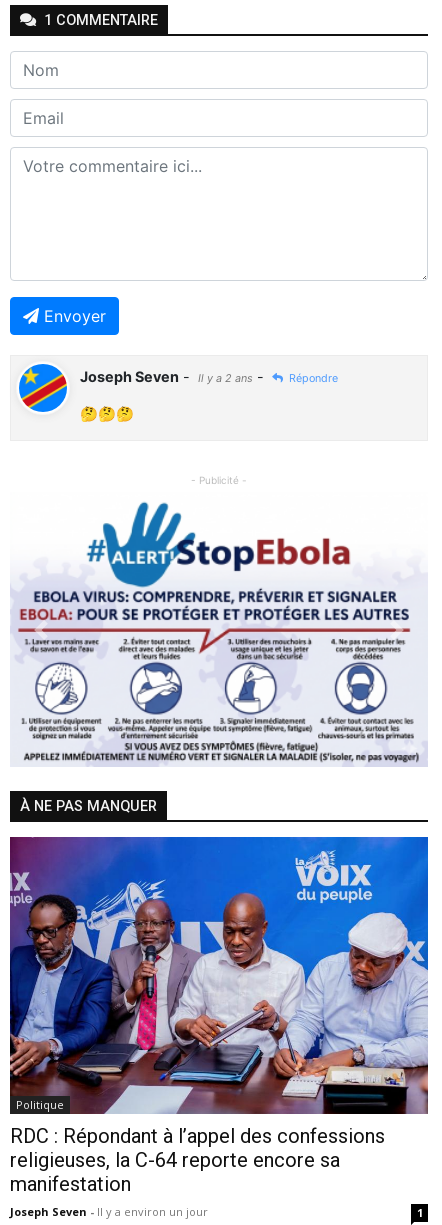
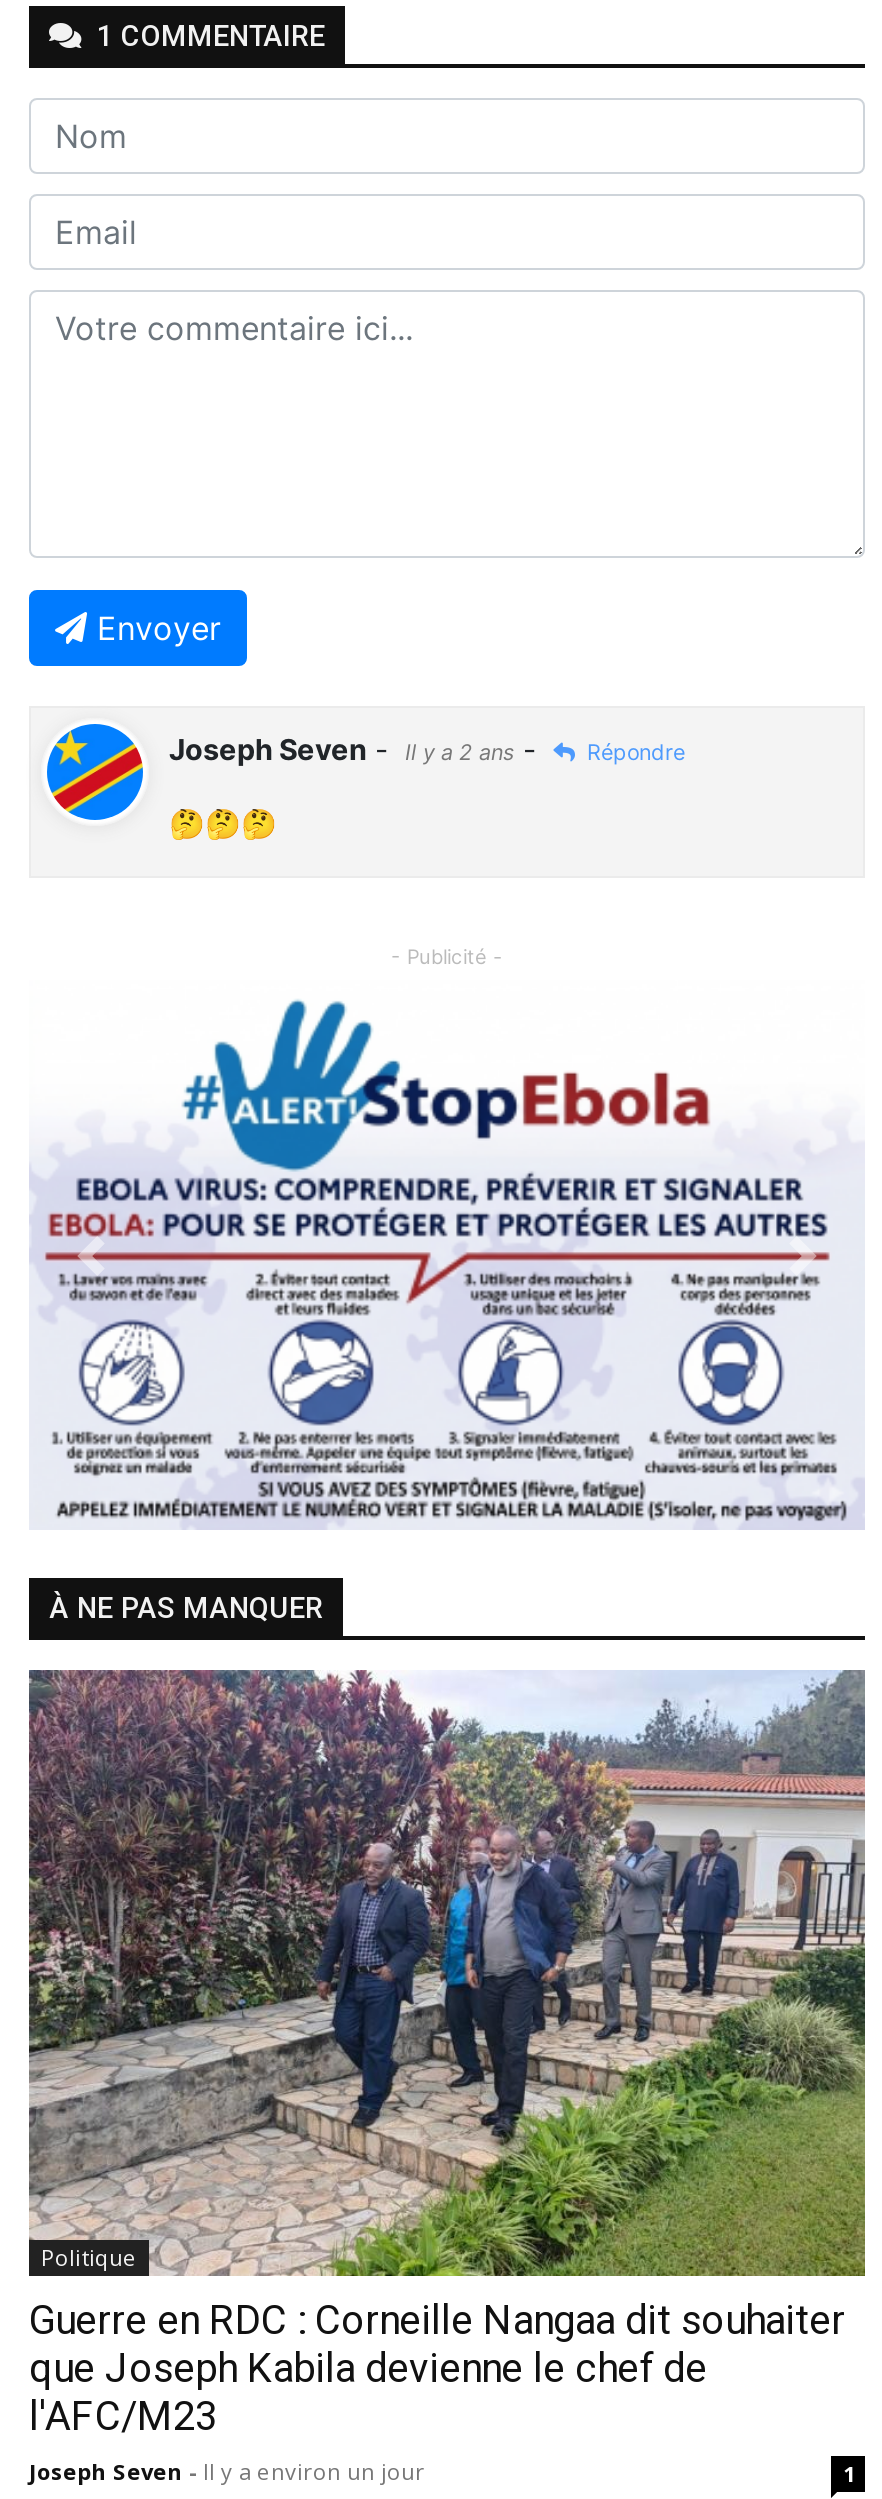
- [image]
- RDC : Répondant à l’appel des confessions
- religieuses, la C-64 reporte encore sa
- manifestation
+ [image]
+ Guerre en RDC : Corneille Nangaa dit souhaiter
+ que Joseph Kabila devienne le chef de
+ l'AFC/M23
